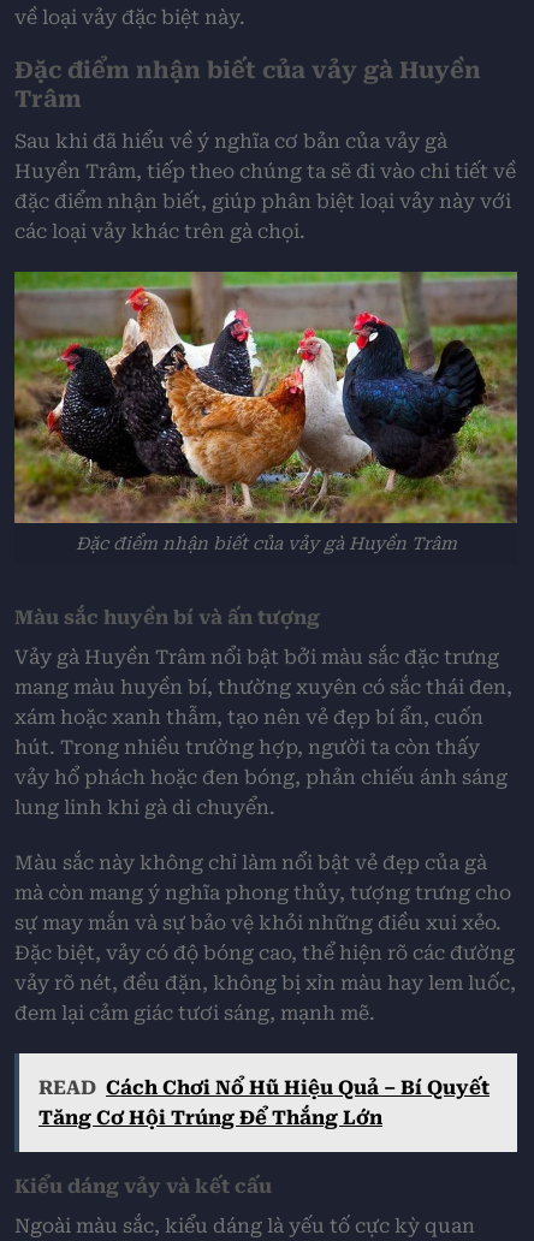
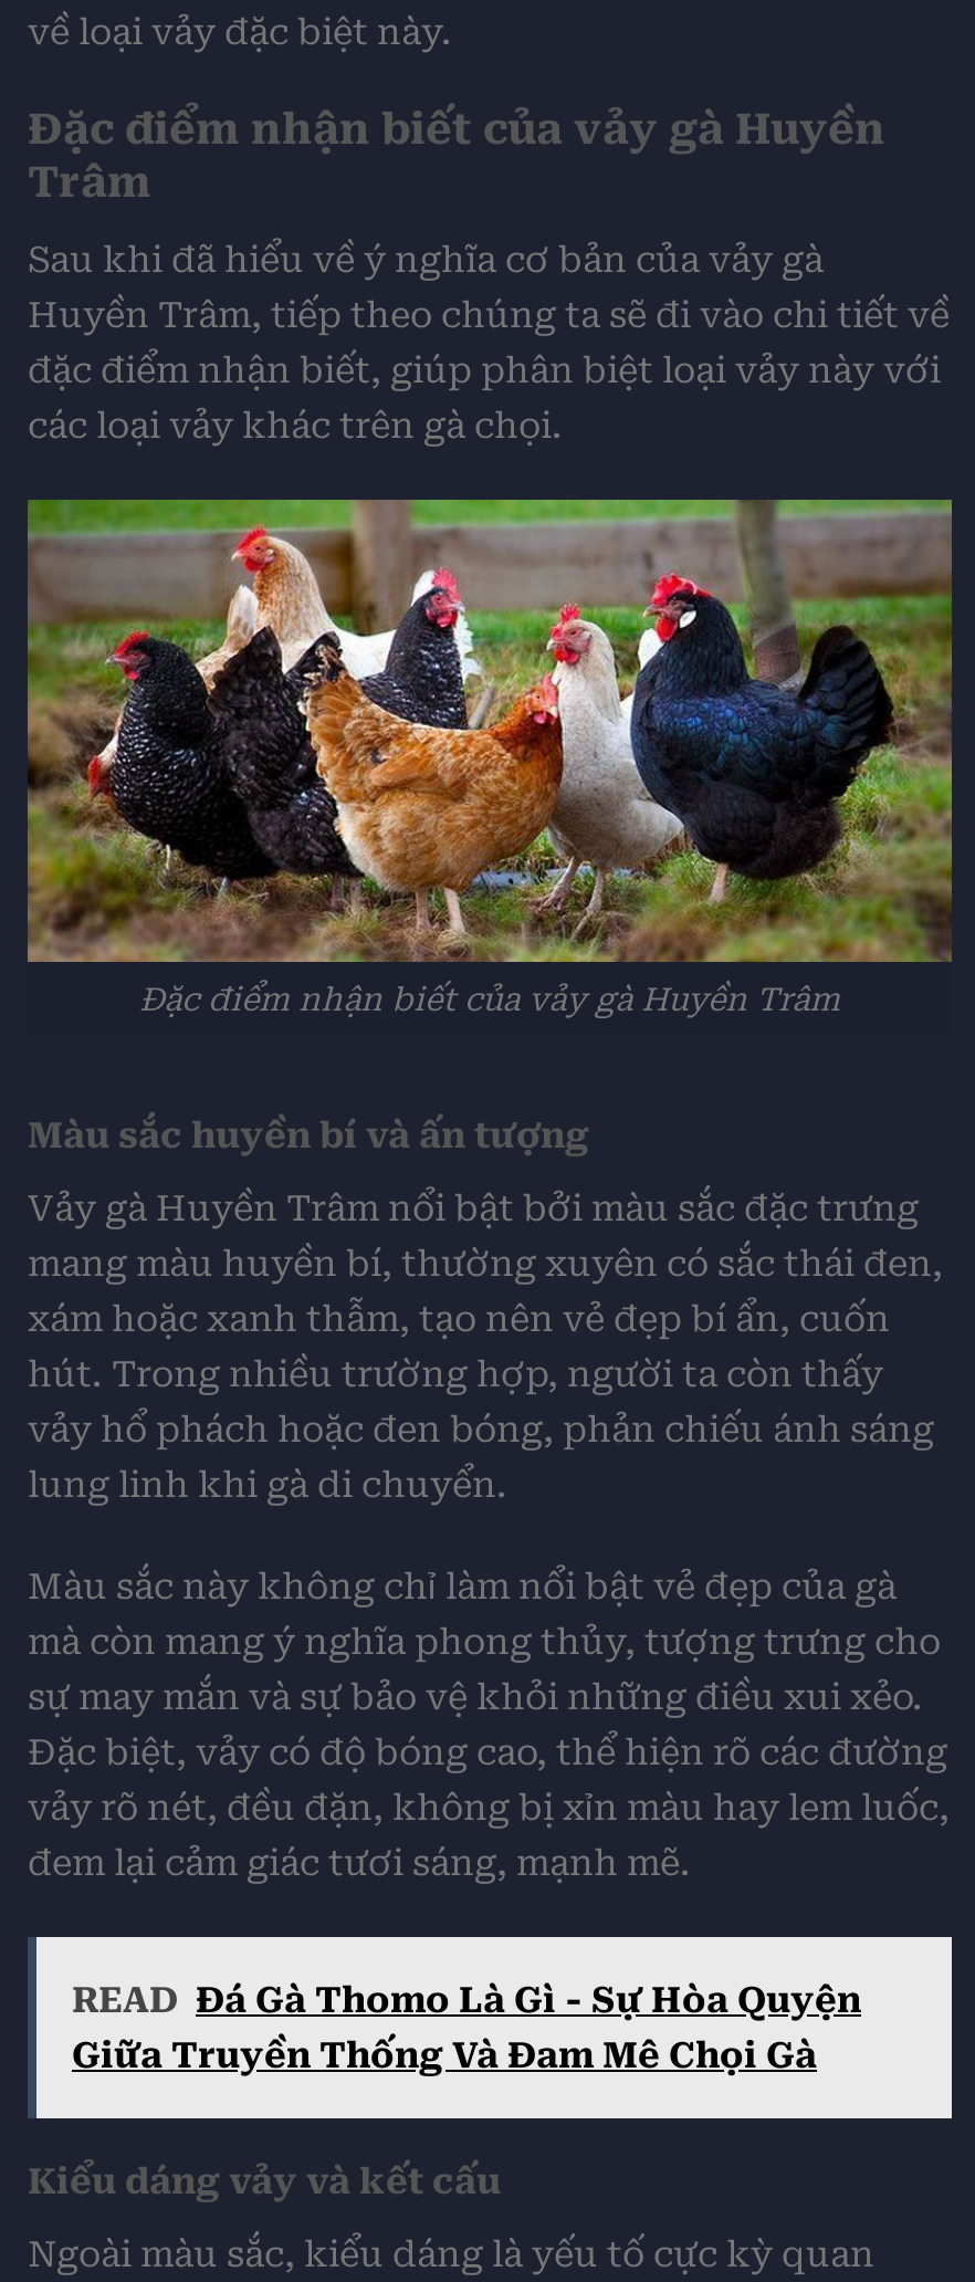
- READ Cách Chơi Nổ Hũ Hiệu Quả – Bí Quyết
- Tăng Cơ Hội Trúng Để Thắng Lớn
+ READ Đá Gà Thomo Là Gì - Sự Hòa Quyện
+ Giữa Truyền Thống Và Đam Mê Chọi Gà
